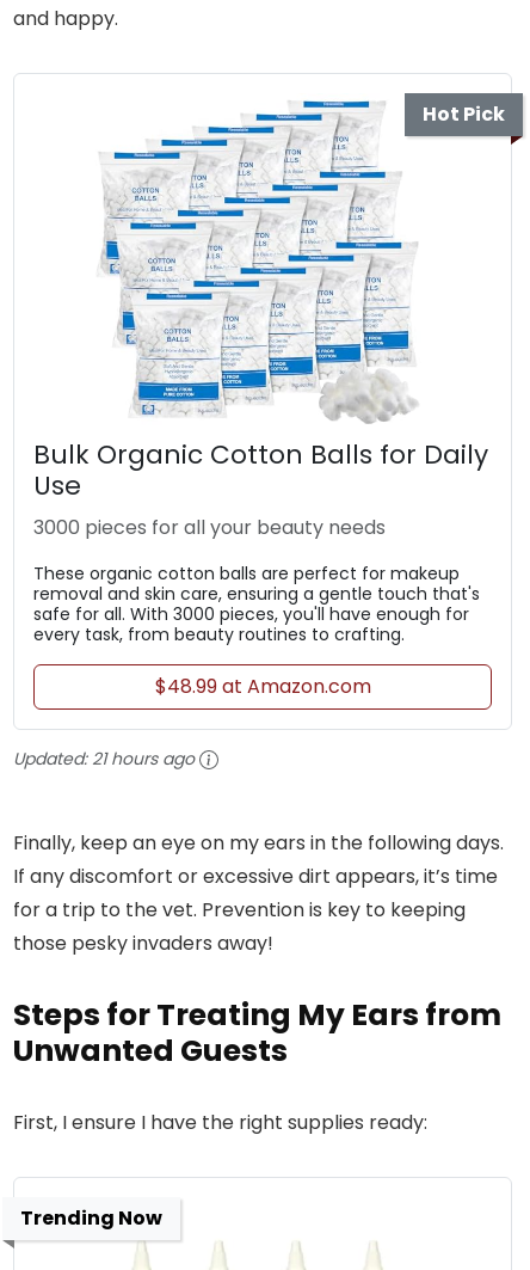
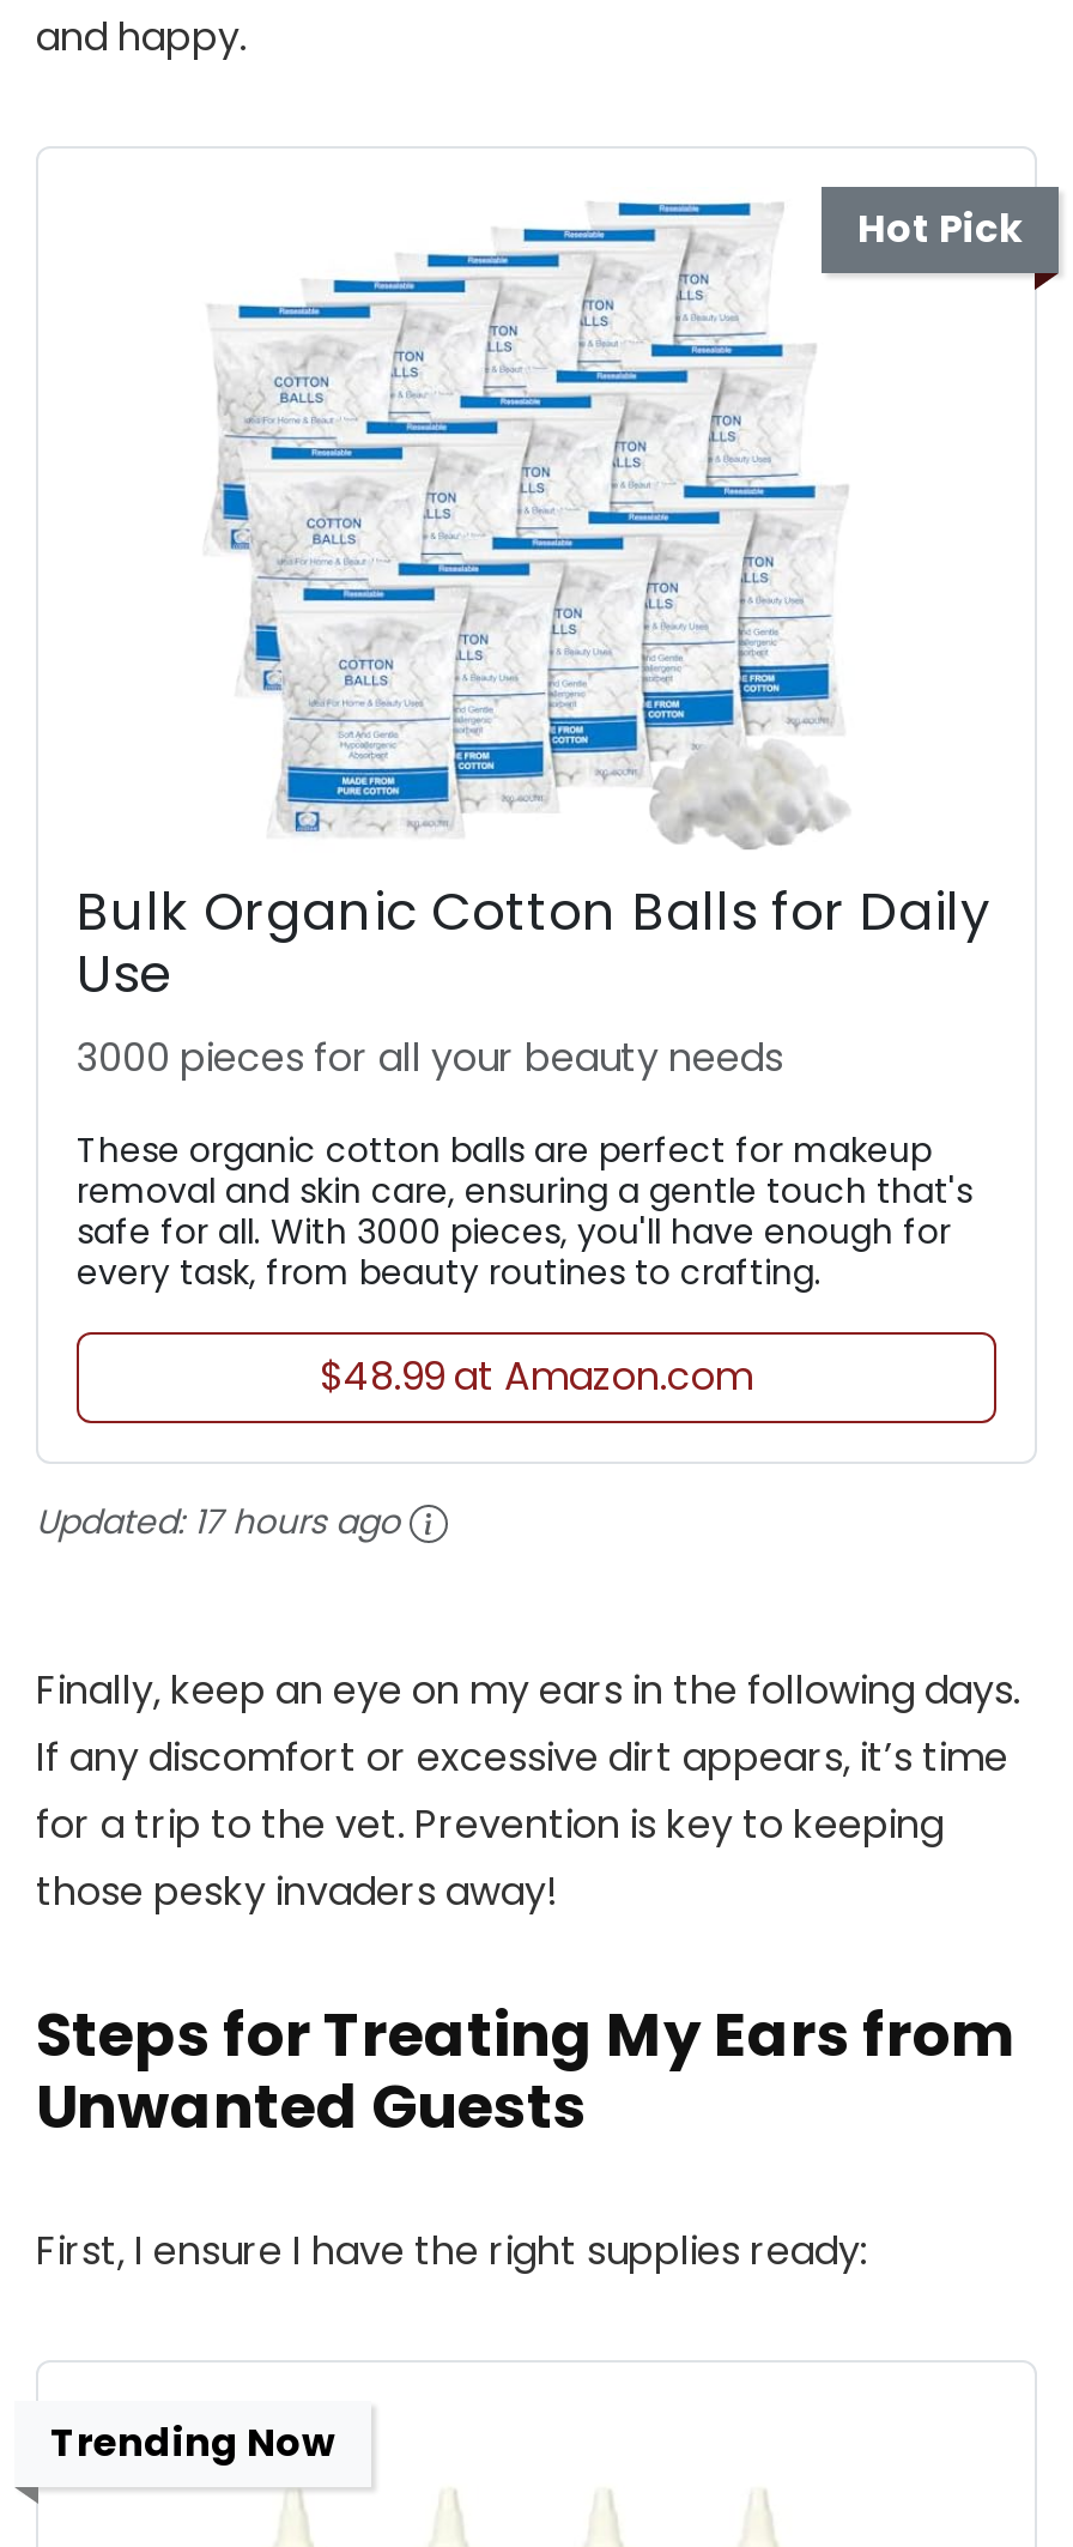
- Updated: 21 hours ago
+ Updated: 17 hours ago
